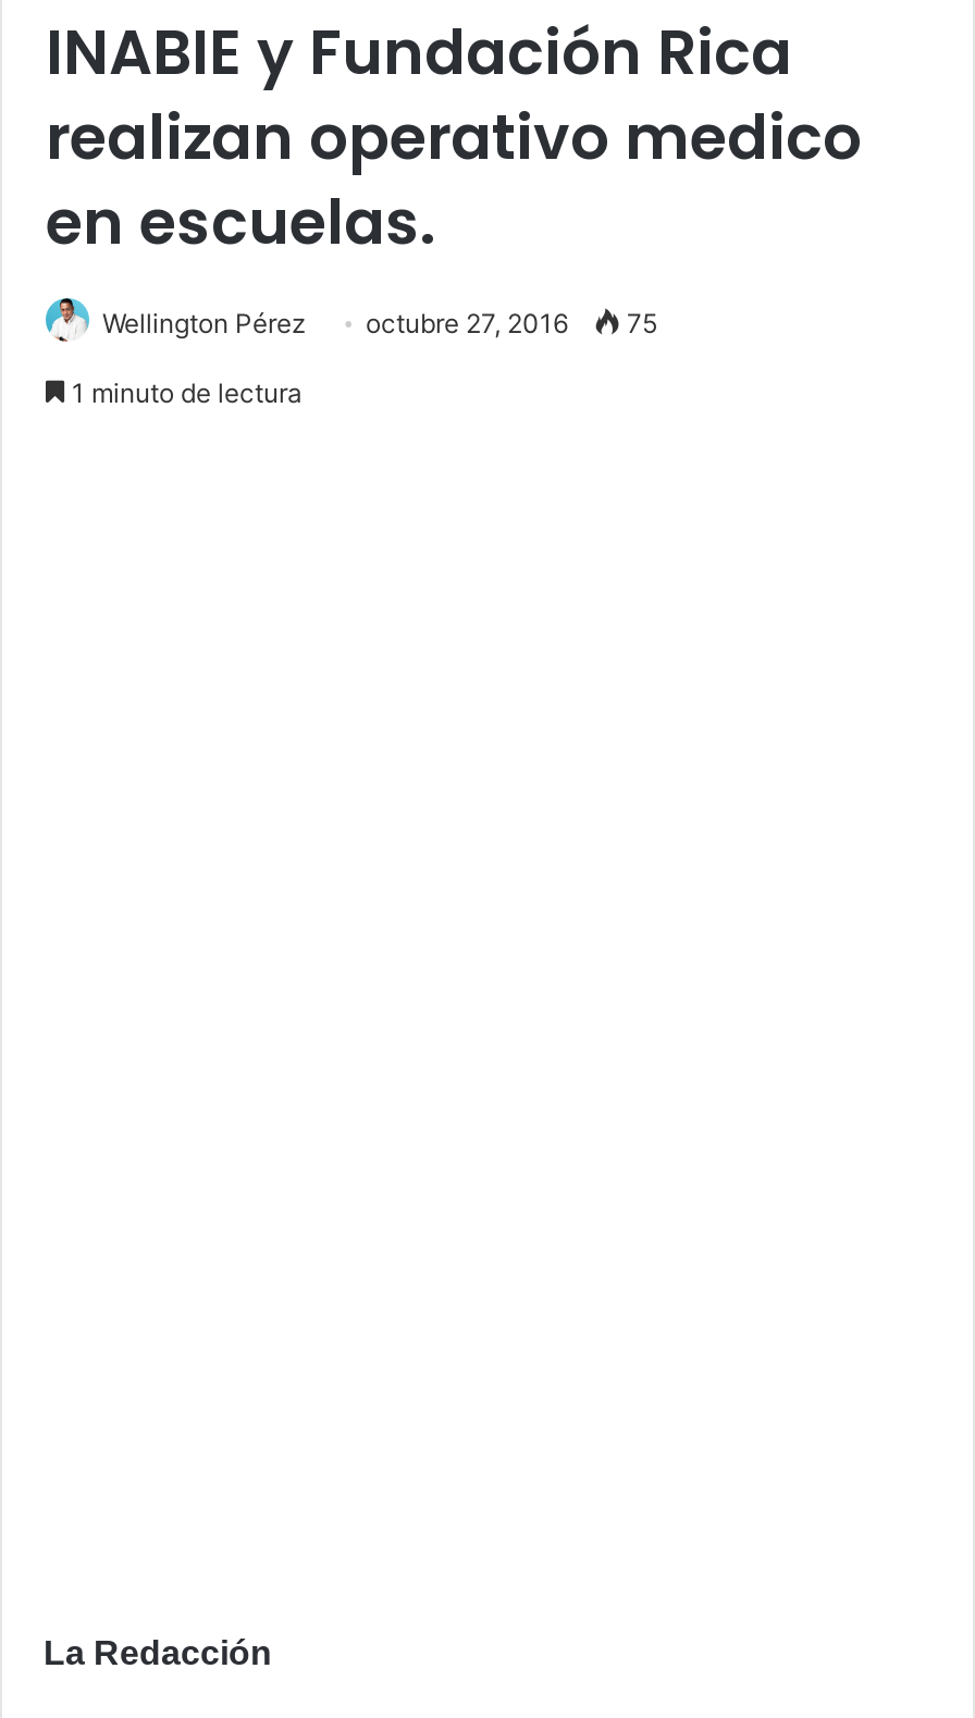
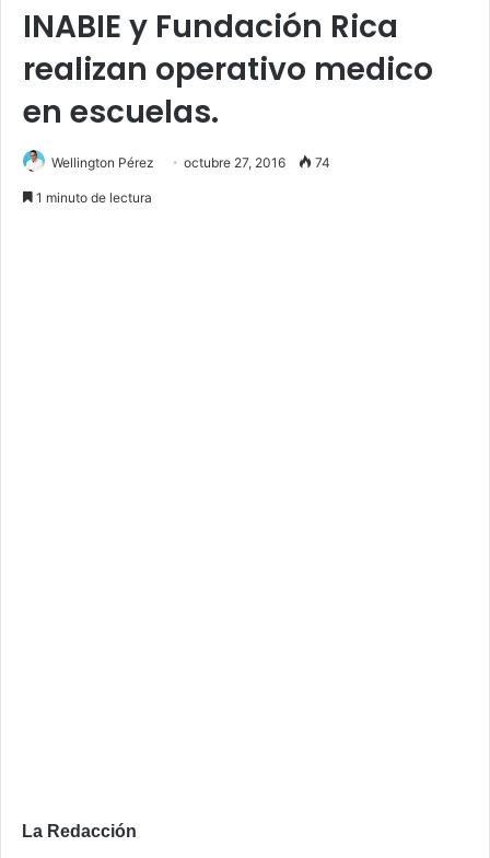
- Wellington Pérez octubre 27, 2016 75
+ Wellington Pérez octubre 27, 2016 74
